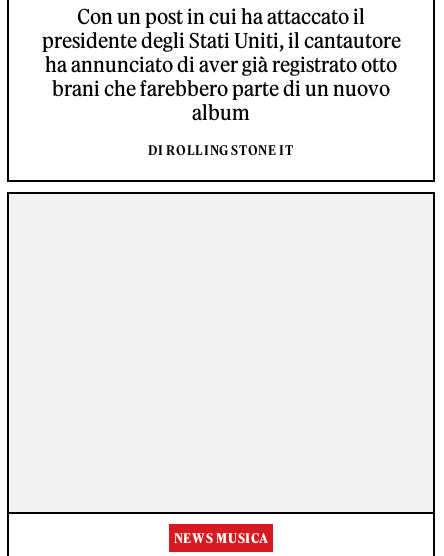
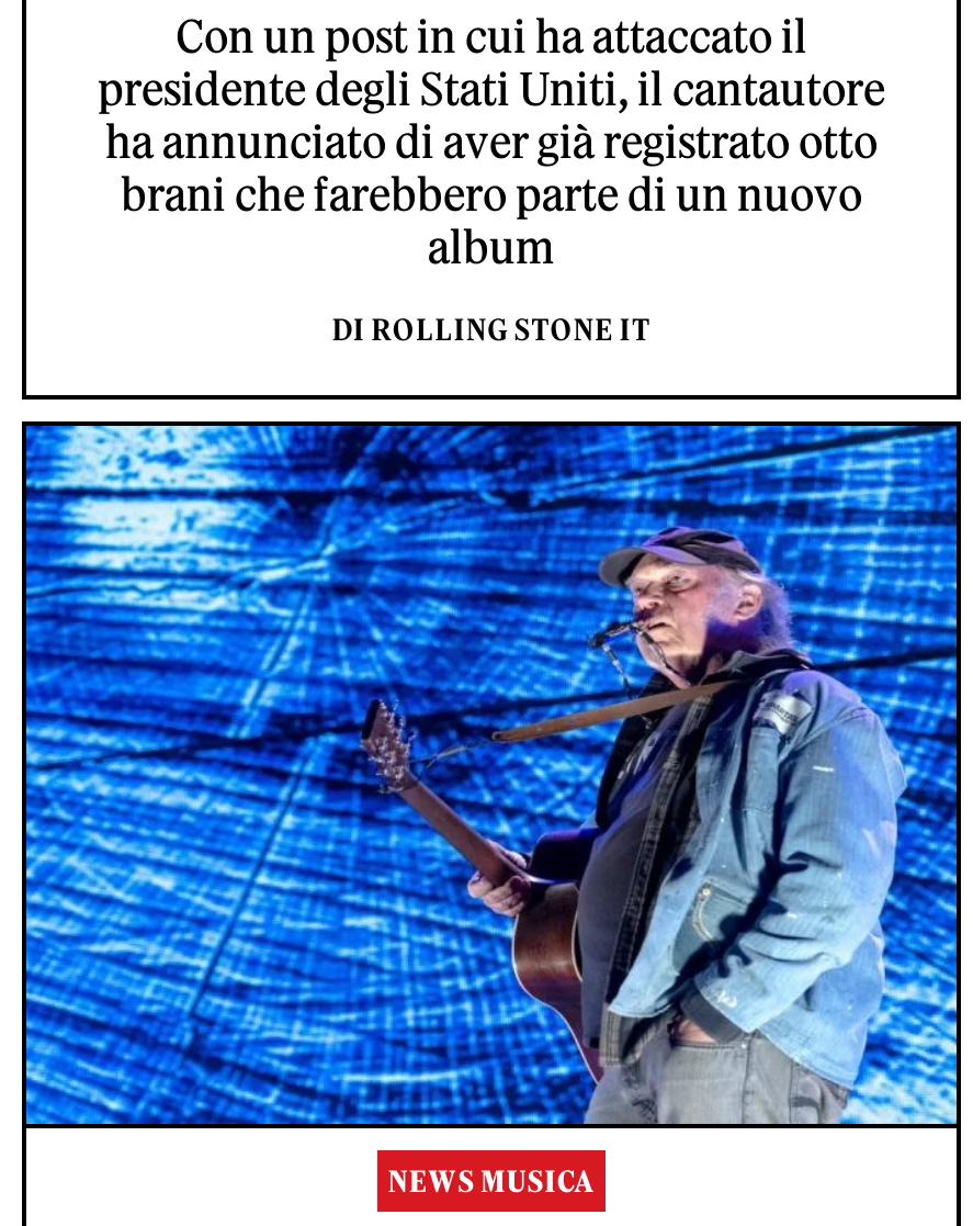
+ [image]
